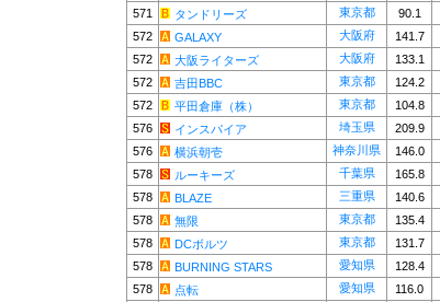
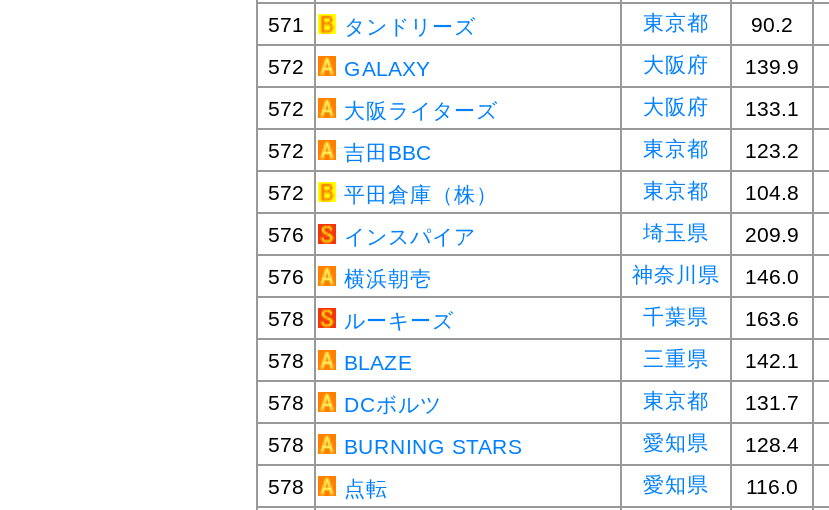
- 東京都 90.1
+ 東京都 90.2

- 大阪府 141.7
+ 大阪府 139.9

- 東京都 124.2
+ 東京都 123.2

- 千葉県 165.8
+ 千葉県 163.6

- 140.6
- 578
- 無限
- 東京都
- 135.4
+ 142.1
